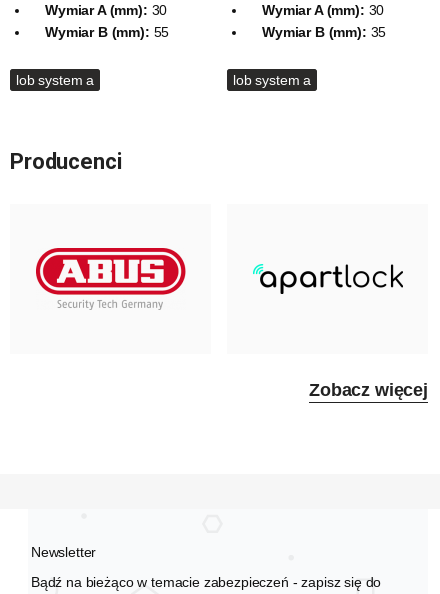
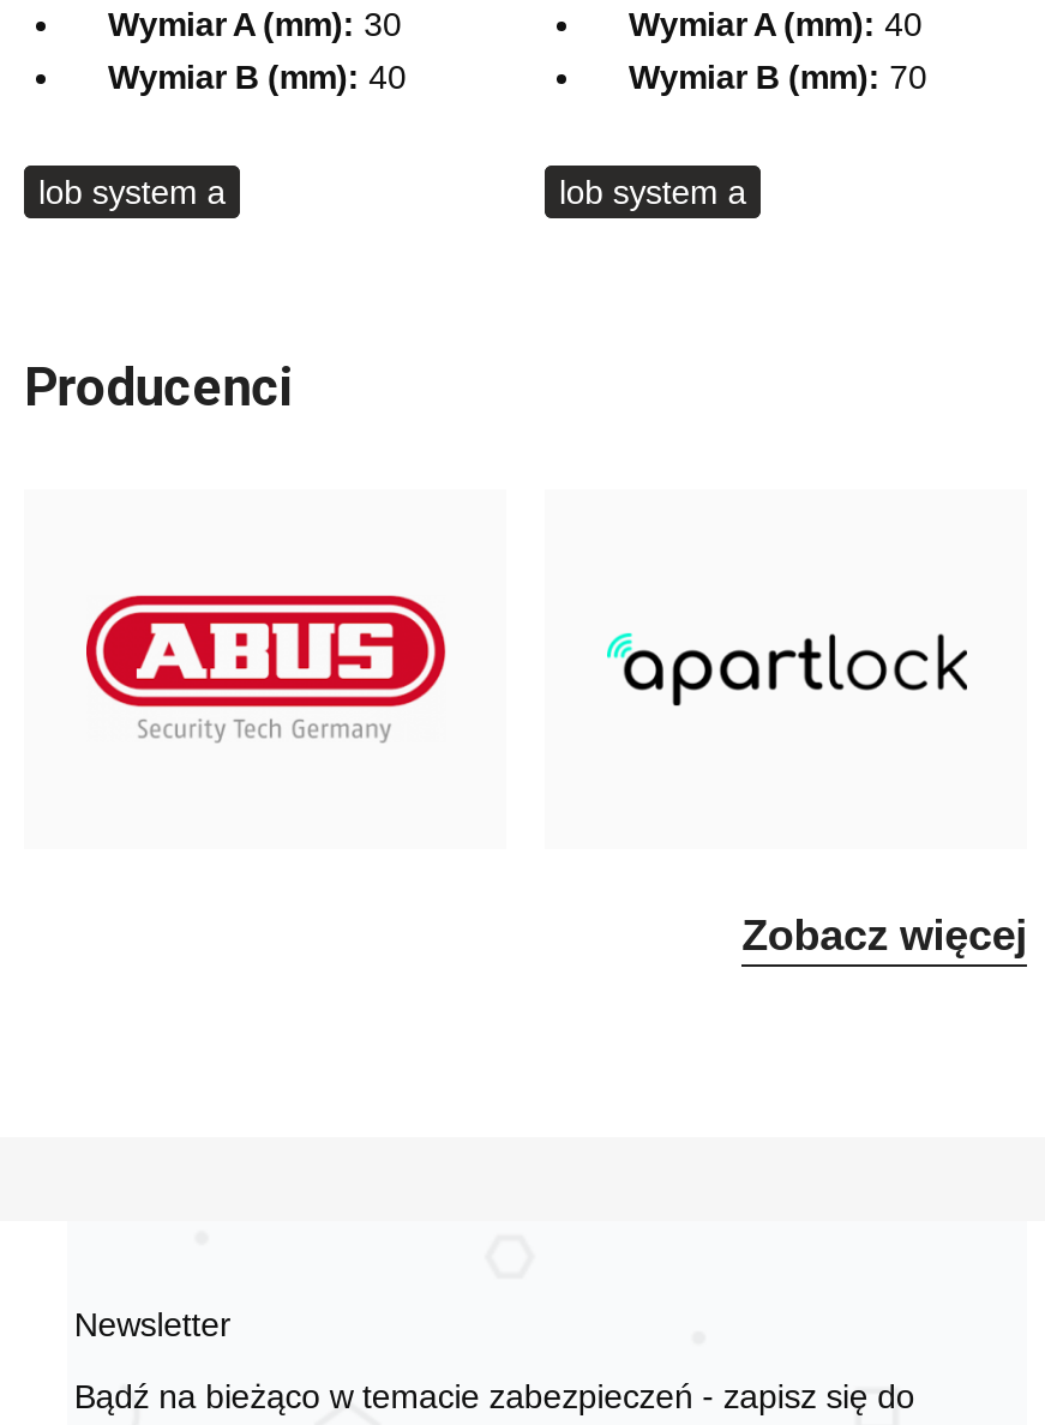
- Wymiar A (mm): 30
+ Wymiar A (mm): 40

- Wymiar B (mm): 55
+ Wymiar B (mm): 40

- Wymiar B (mm): 35
+ Wymiar B (mm): 70
